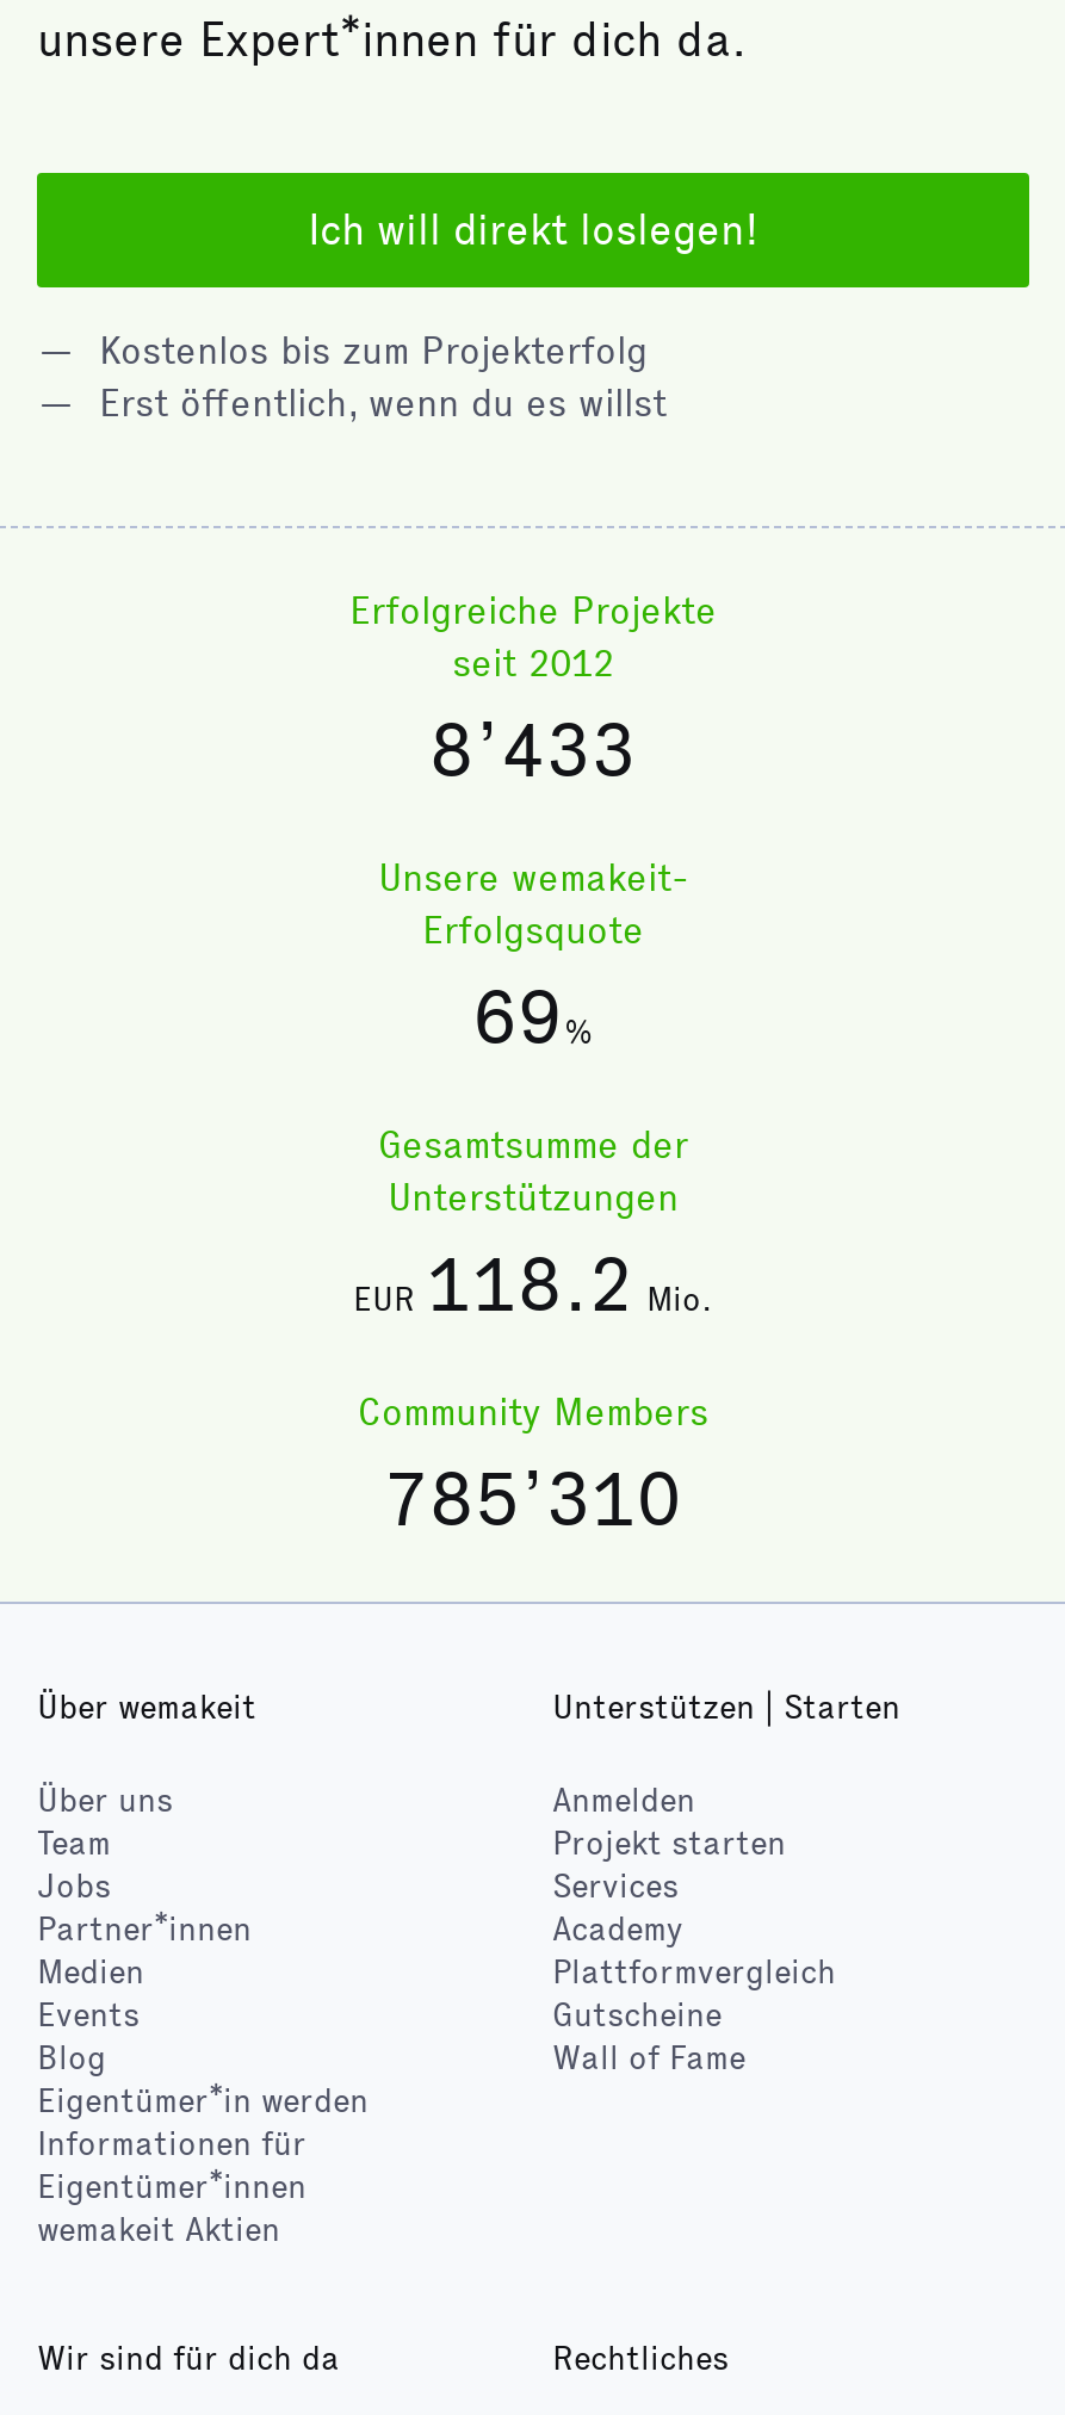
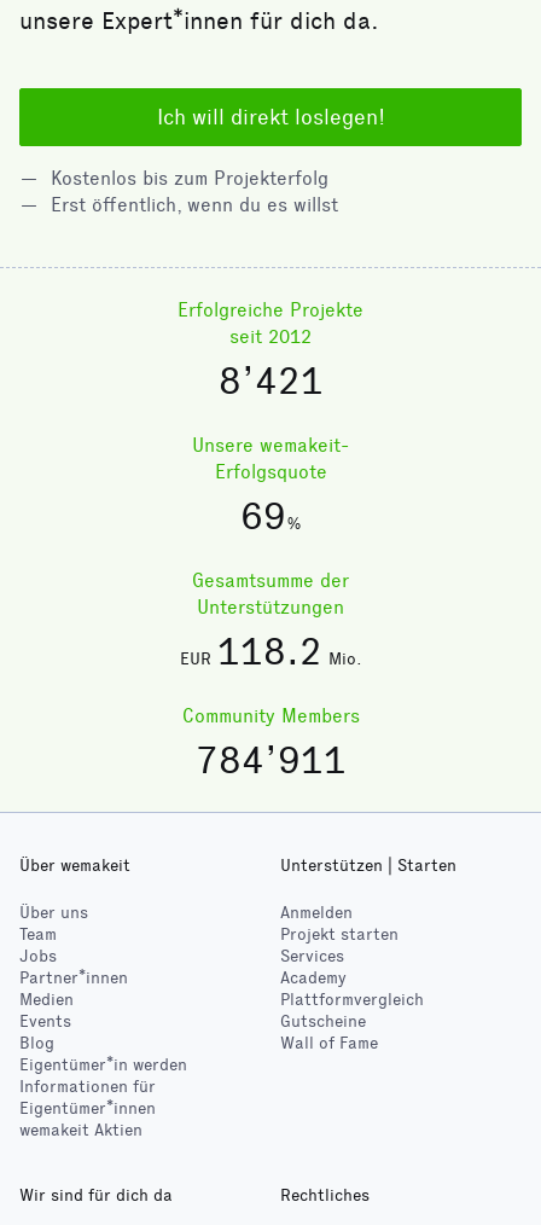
- 8’433
+ 8’421

- 785’310
+ 784’911
